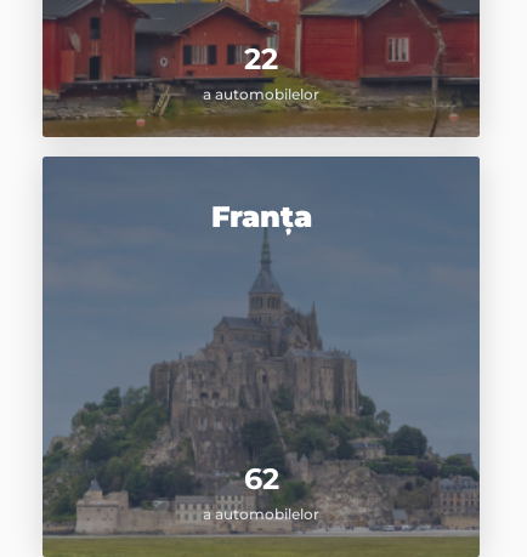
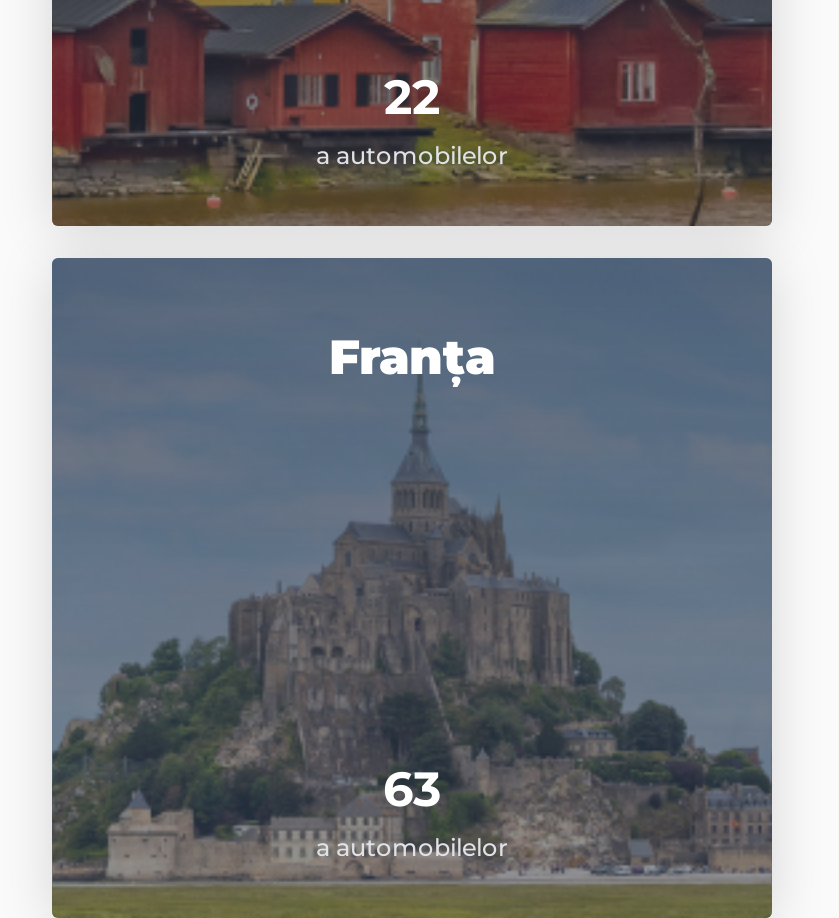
- 62
+ 63
